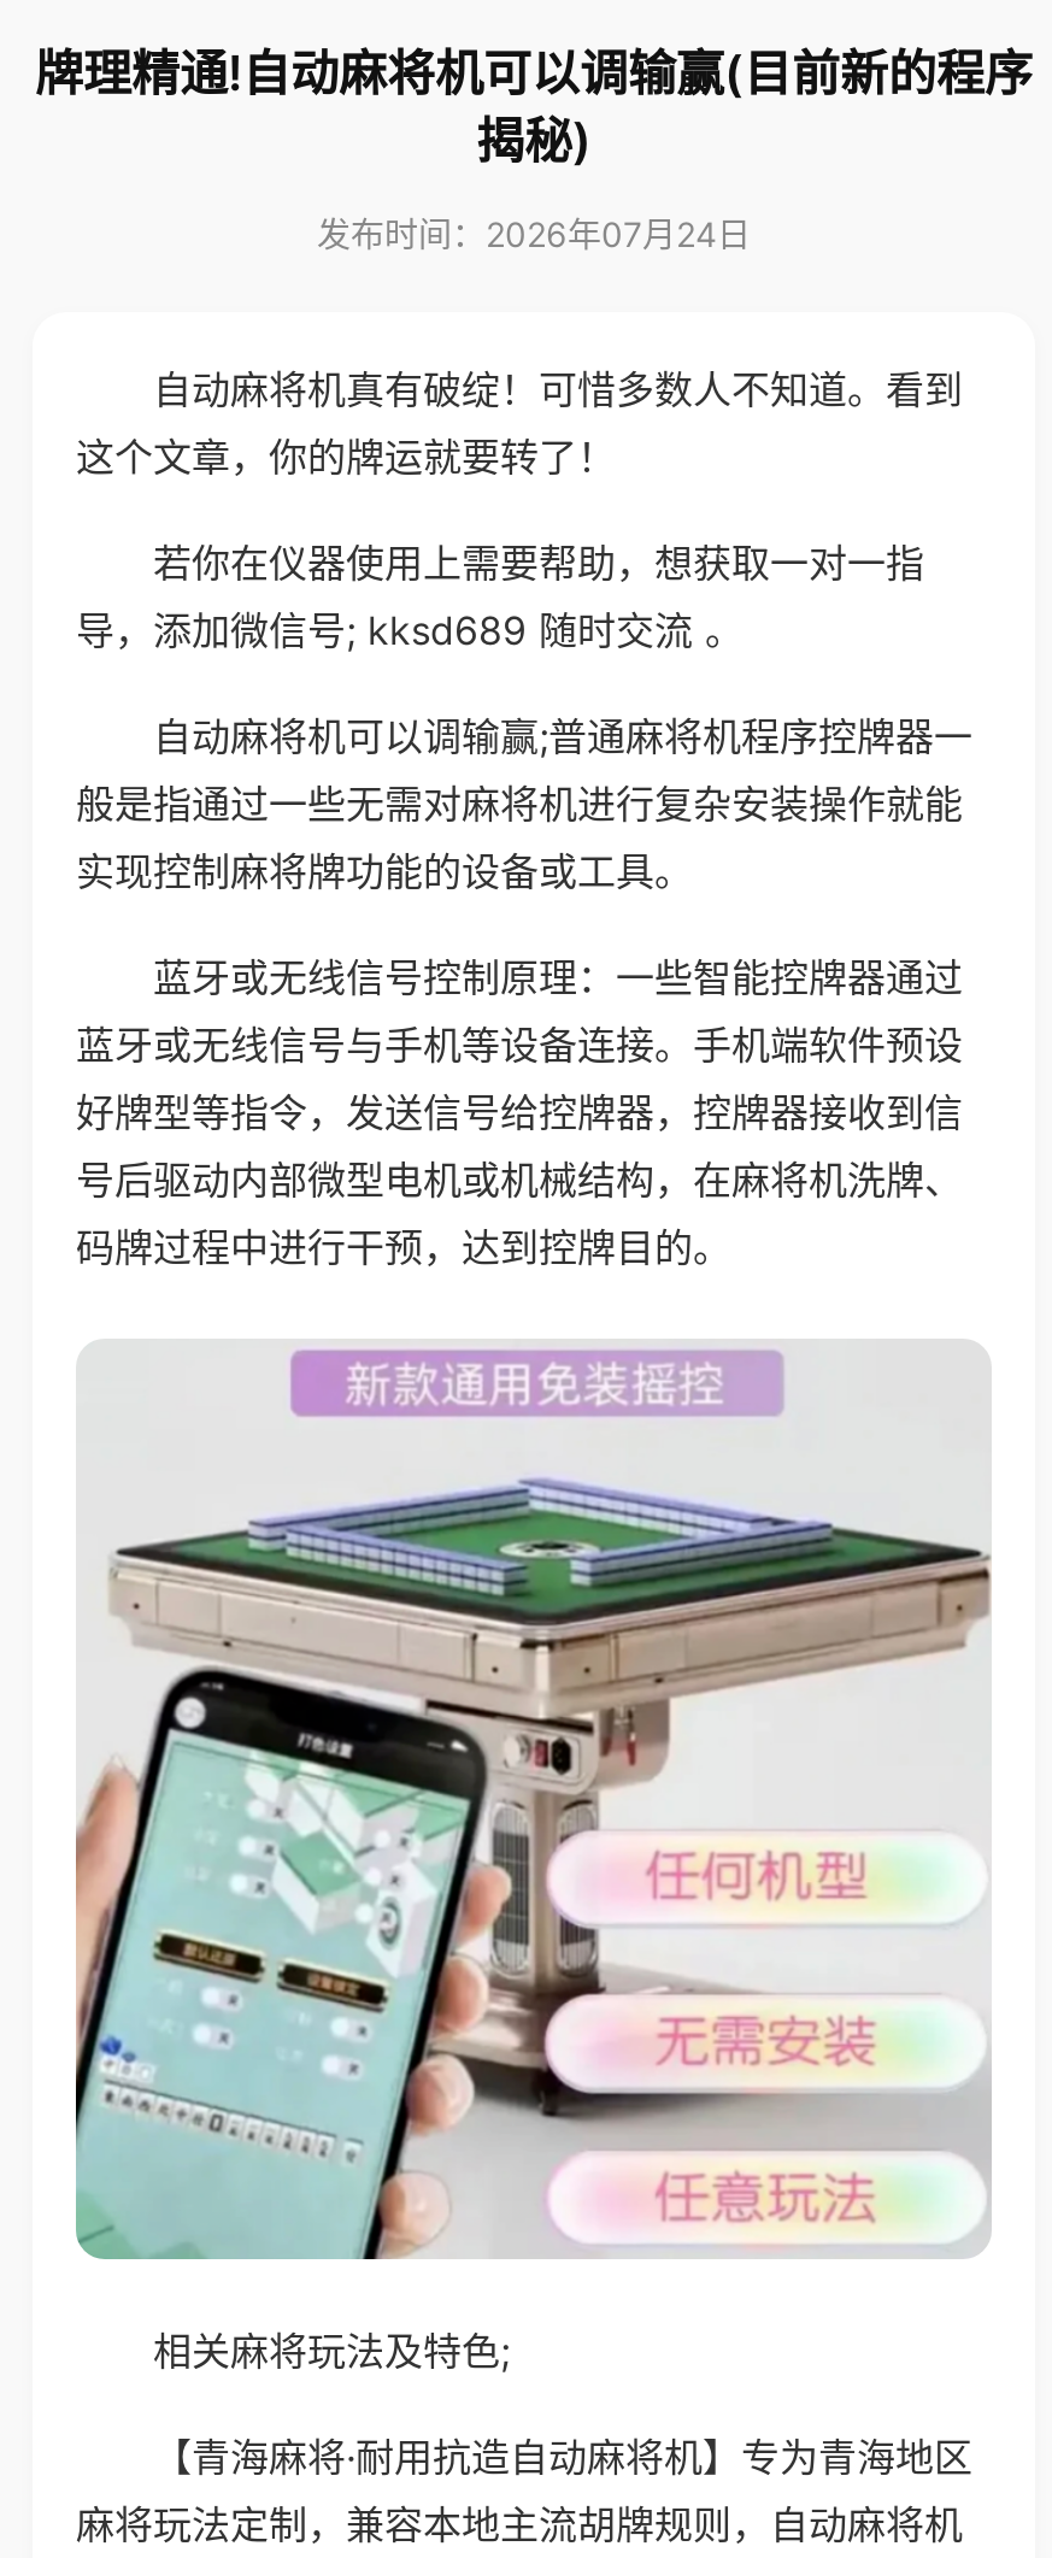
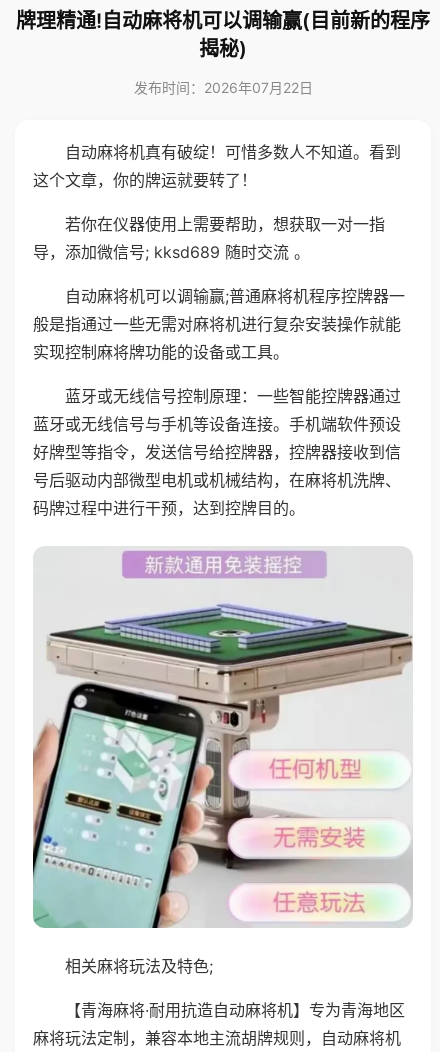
- 发布时间：2026年07月24日
+ 发布时间：2026年07月22日
